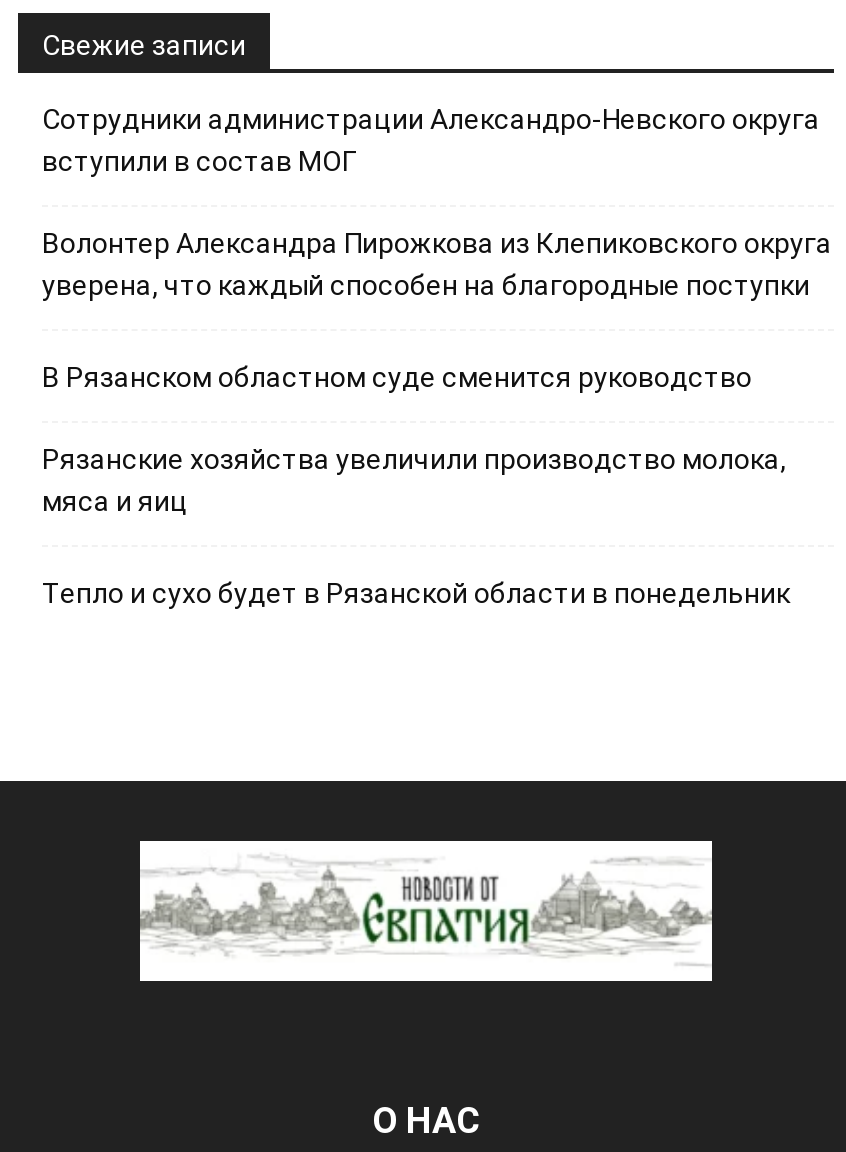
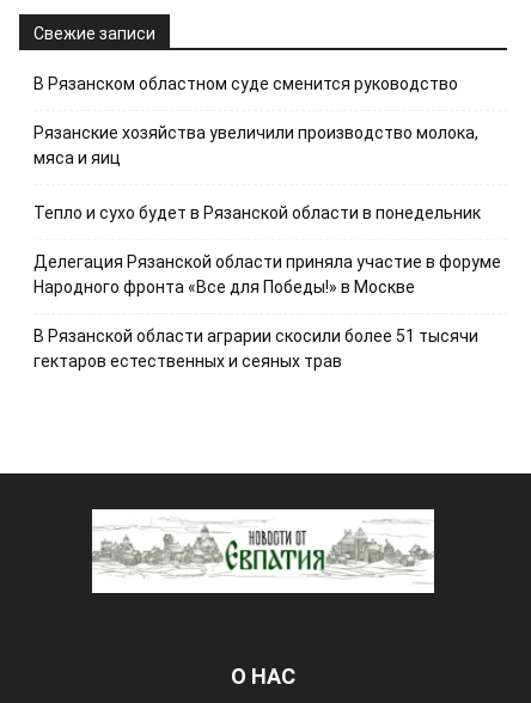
- Сотрудники администрации Александро-Невского округа
- вступили в состав МОГ
- Волонтер Александра Пирожкова из Клепиковского округа
- уверена, что каждый способен на благородные поступки

moved up: В Рязанском областном суде сменится руководство | Рязанские хозяйства увеличили производство молока, | мяса и яиц | Тепло и сухо будет в Рязанской области в понедельник

+ Делегация Рязанской области приняла участие в форуме
+ Народного фронта «Все для Победы!» в Москве
+ В Рязанской области аграрии скосили более 51 тысячи
+ гектаров естественных и сеяных трав
